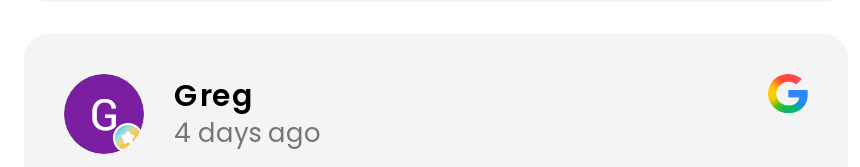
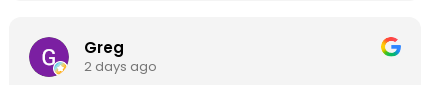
- 4 days ago
+ 2 days ago
